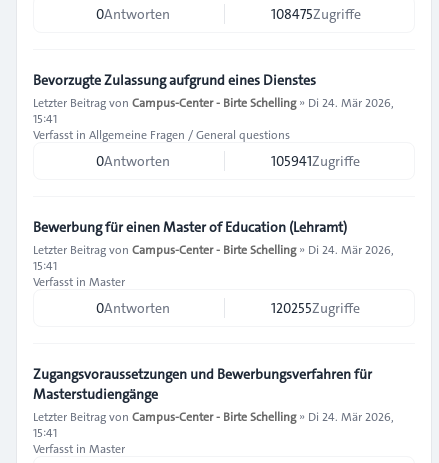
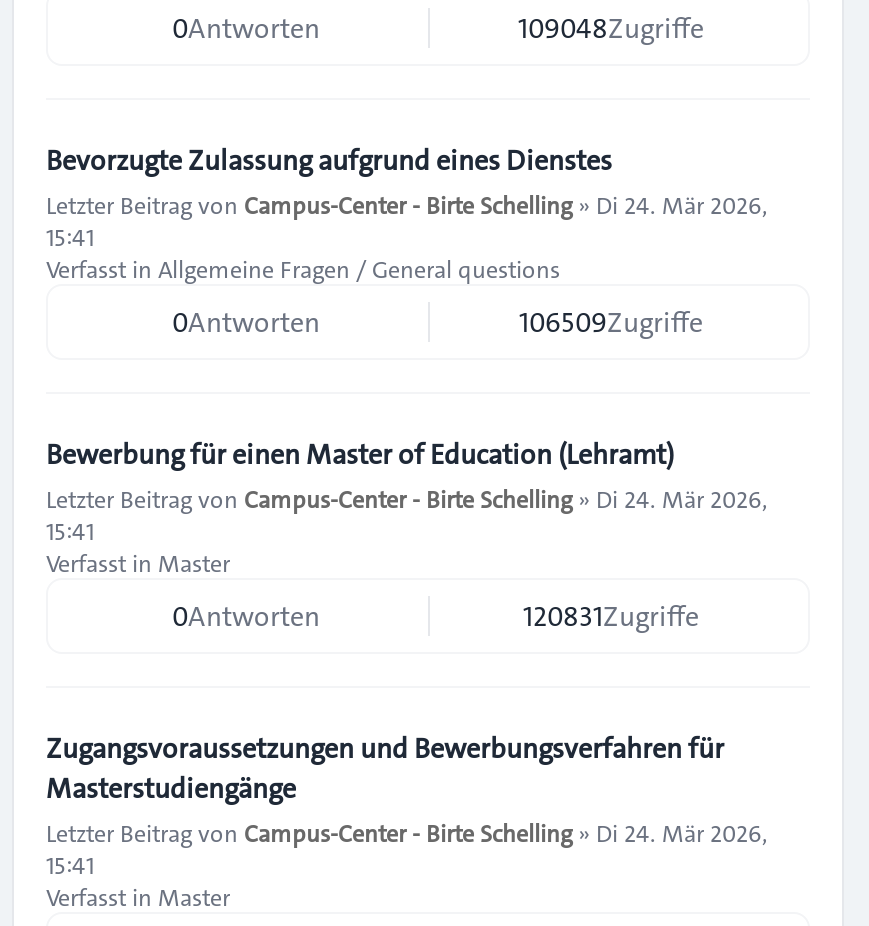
- 108475Zugriffe
+ 109048Zugriffe

- 105941Zugriffe
+ 106509Zugriffe

- 120255Zugriffe
+ 120831Zugriffe
